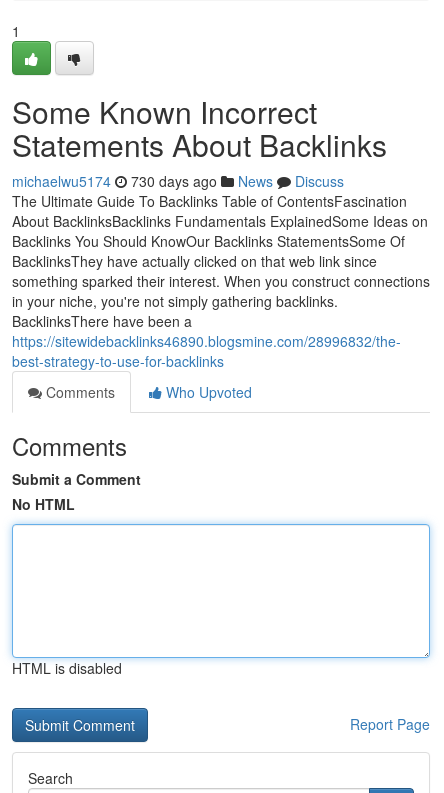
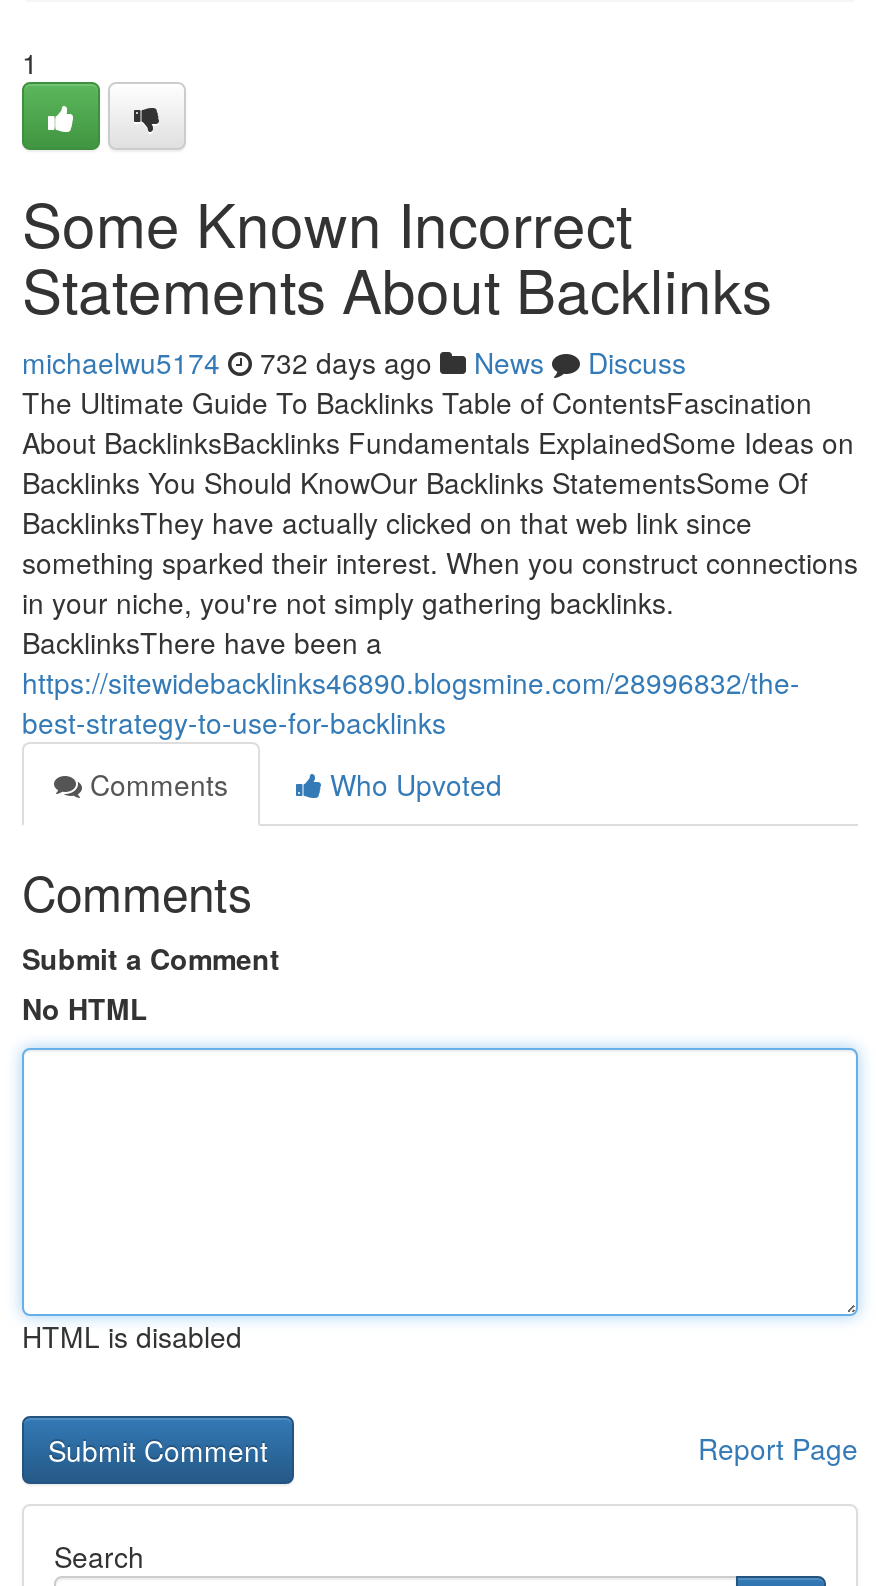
- michaelwu5174 730 days ago News Discuss
+ michaelwu5174 732 days ago News Discuss
